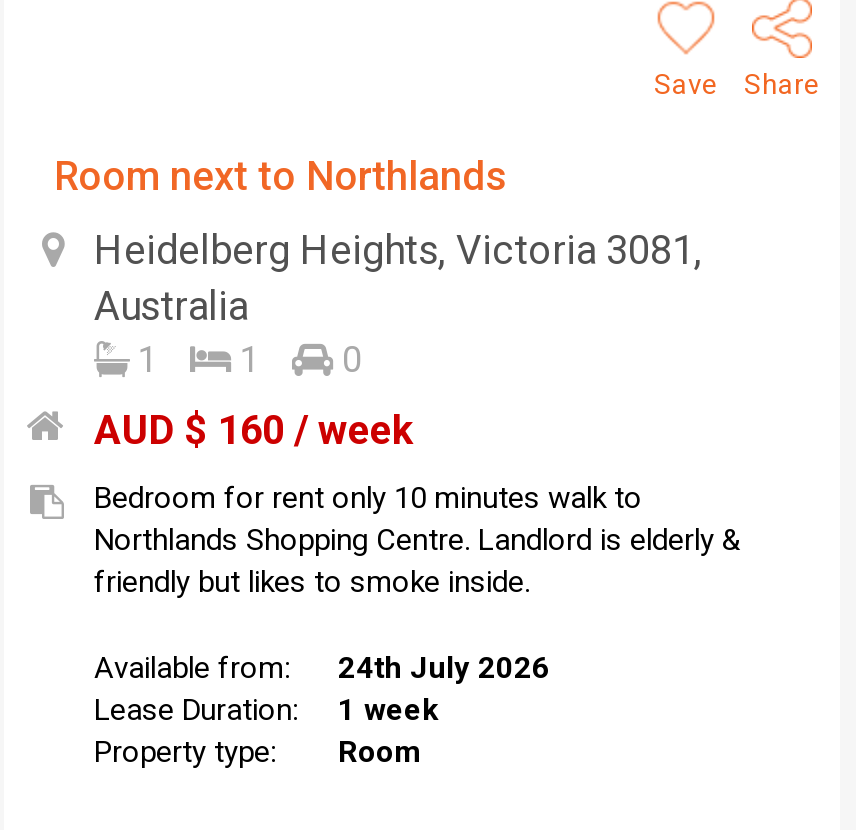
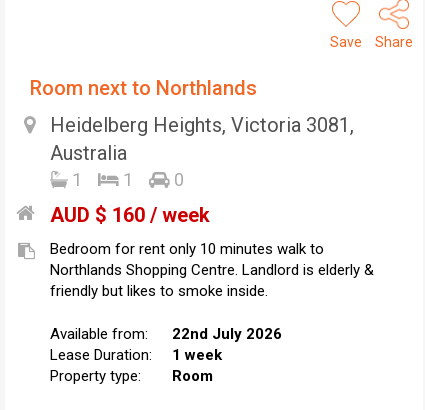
- Available from: 24th July 2026
+ Available from: 22nd July 2026
